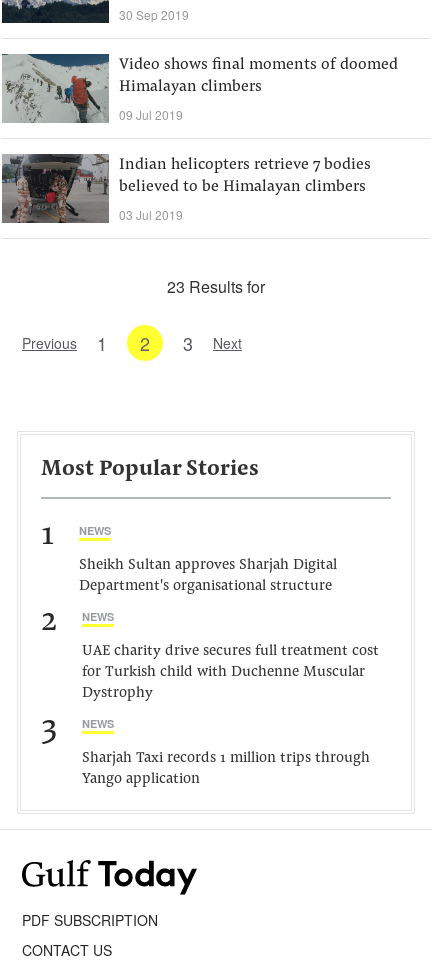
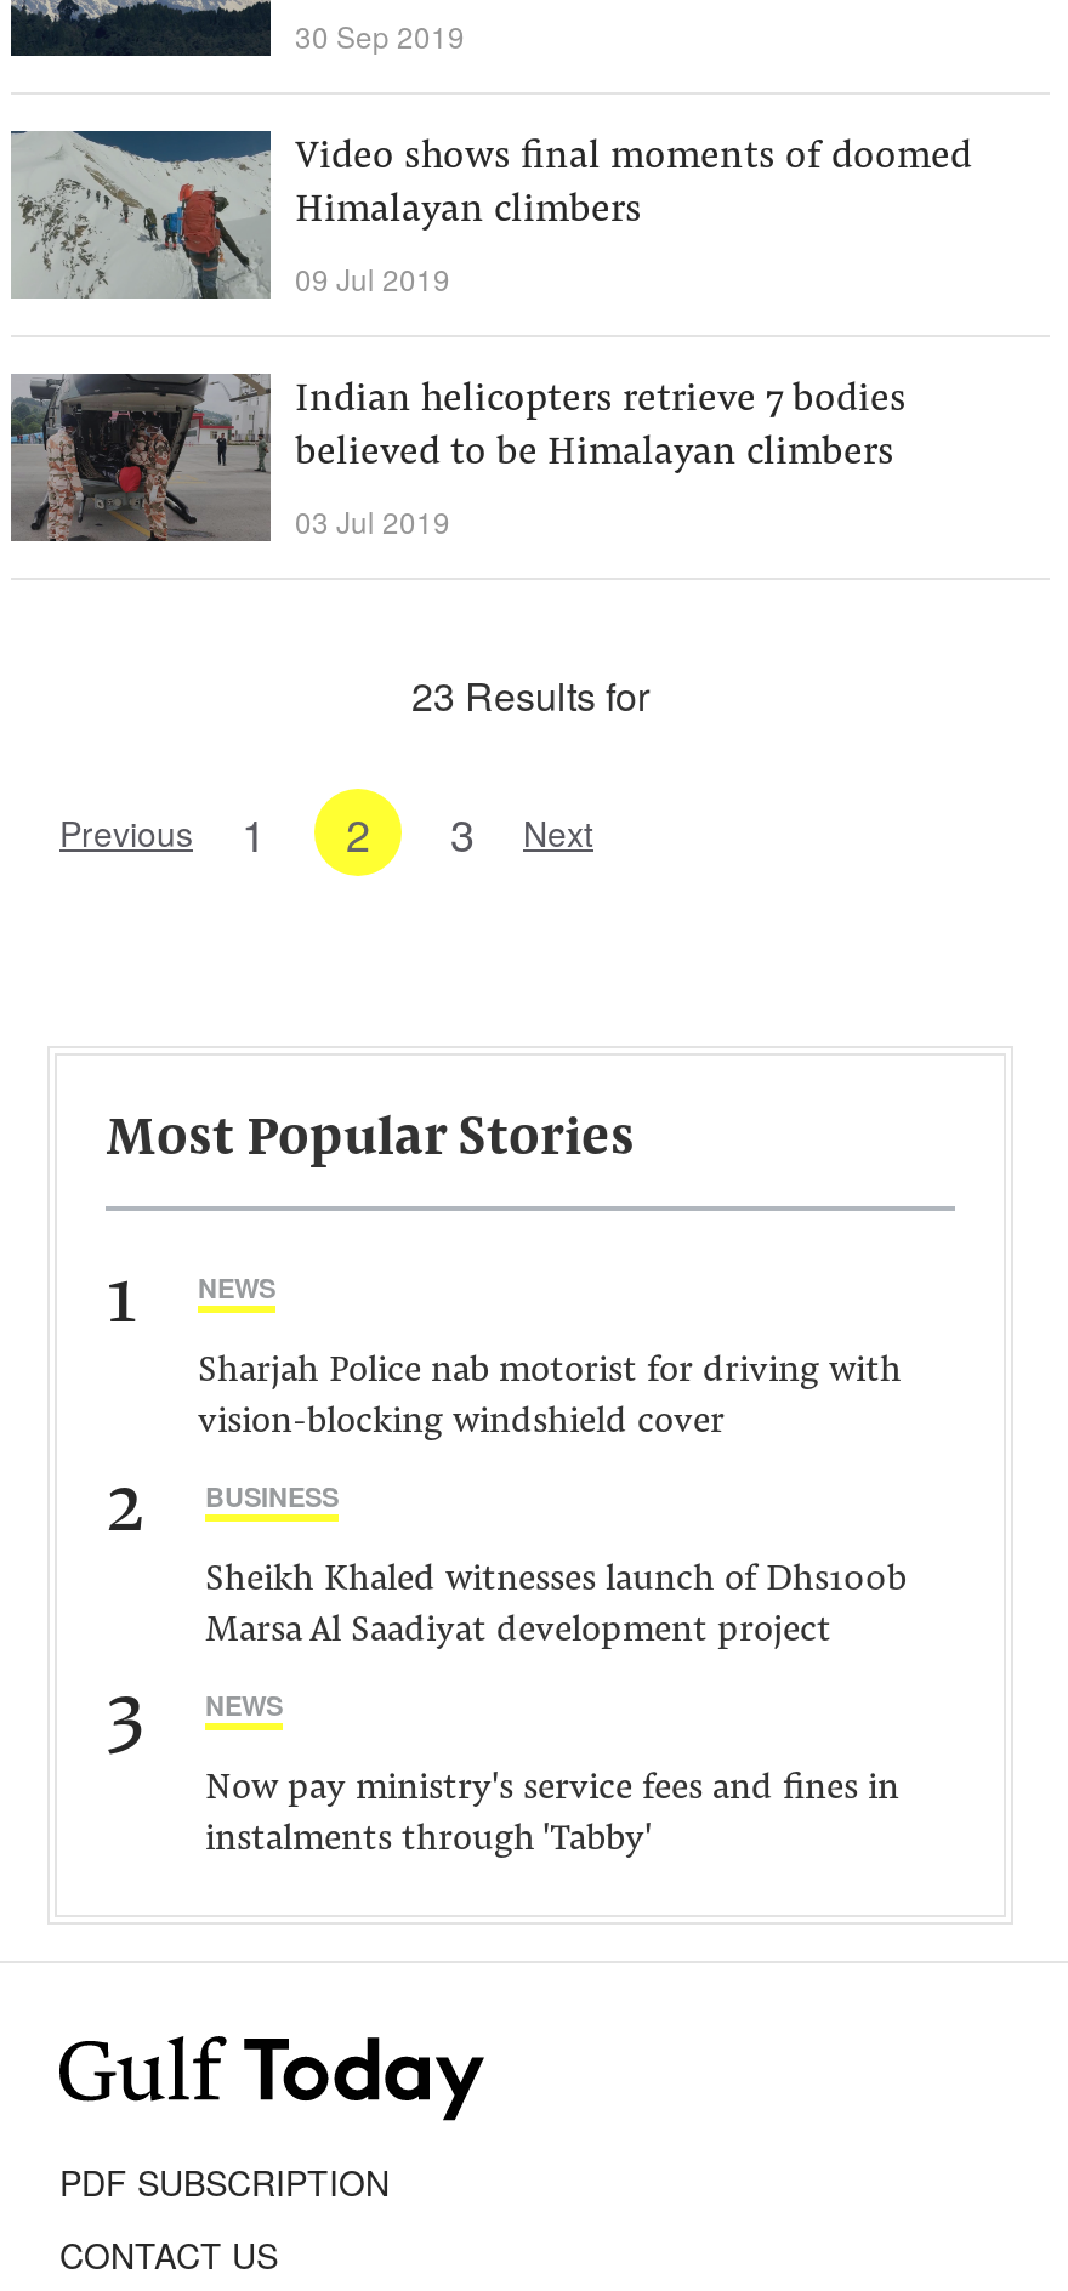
- Sheikh Sultan approves Sharjah Digital
- Department's organisational structure
+ Sharjah Police nab motorist for driving with
+ vision-blocking windshield cover

- NEWS
+ BUSINESS

- UAE charity drive secures full treatment cost
- for Turkish child with Duchenne Muscular
- Dystrophy
+ Sheikh Khaled witnesses launch of Dhs100b
+ Marsa Al Saadiyat development project

- Sharjah Taxi records 1 million trips through
- Yango application
+ Now pay ministry's service fees and fines in
+ instalments through 'Tabby'
